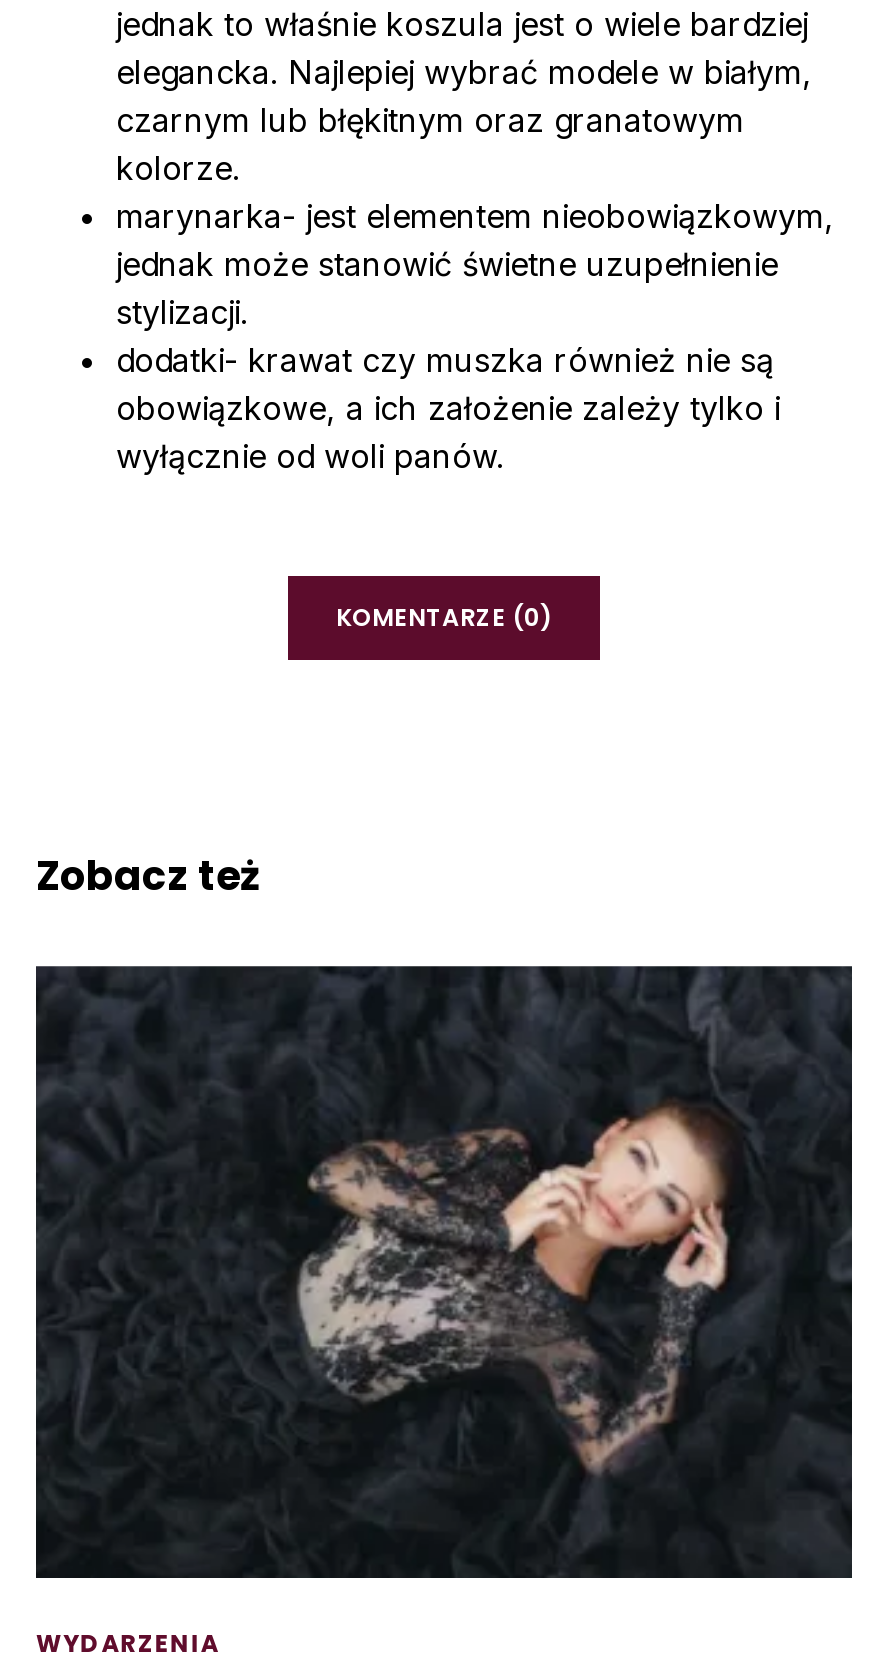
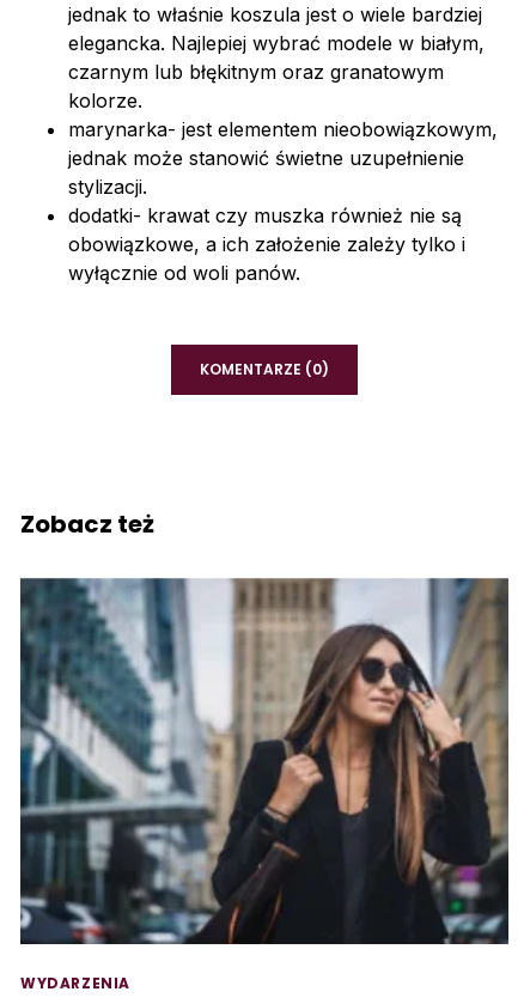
- [image]
+ [image]
